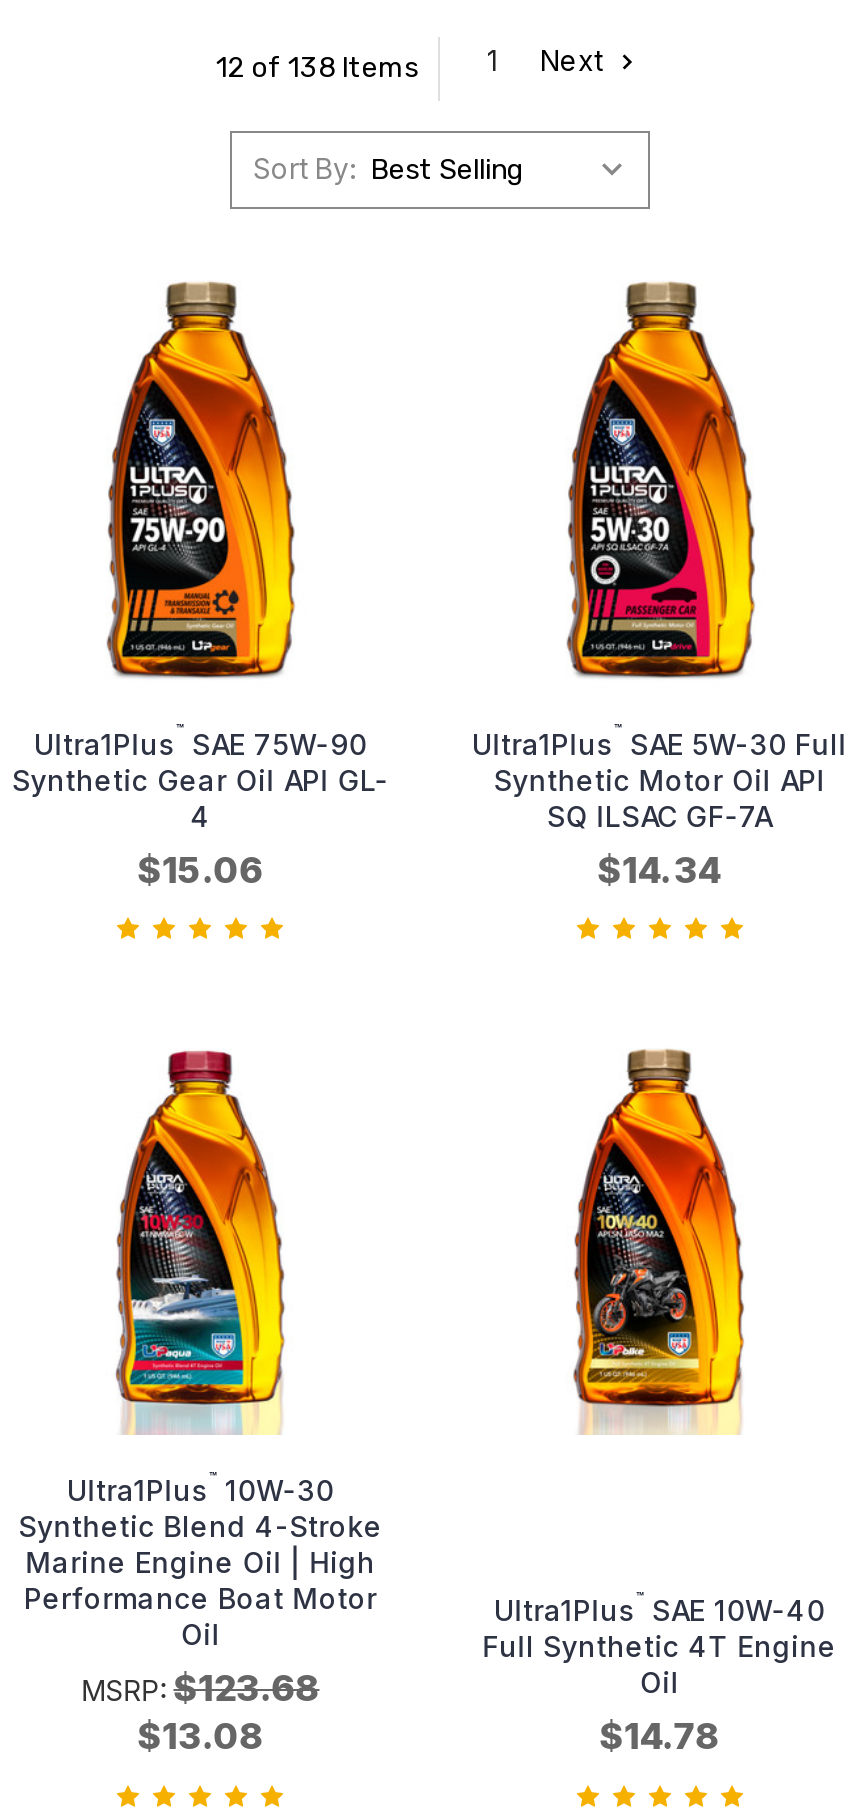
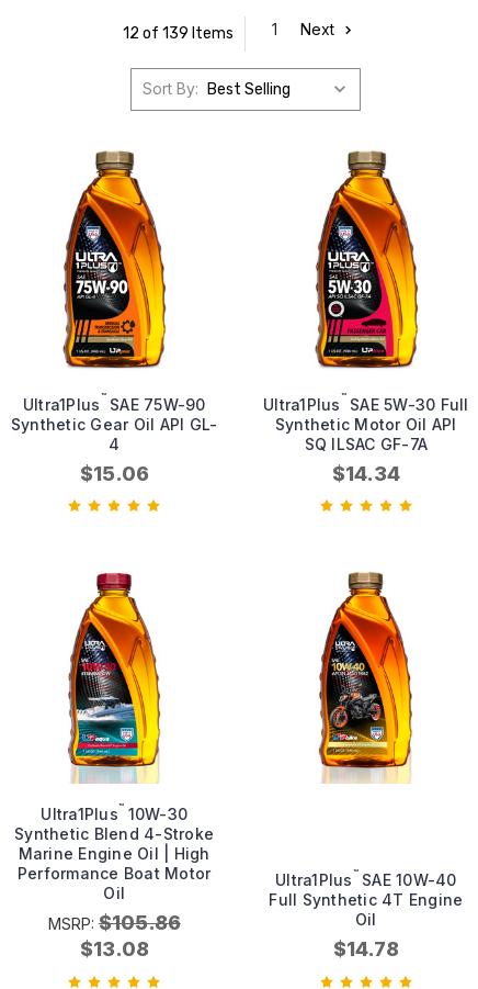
- 12 of 138 Items
+ 12 of 139 Items

- MSRP:$123.68
+ MSRP:$105.86
